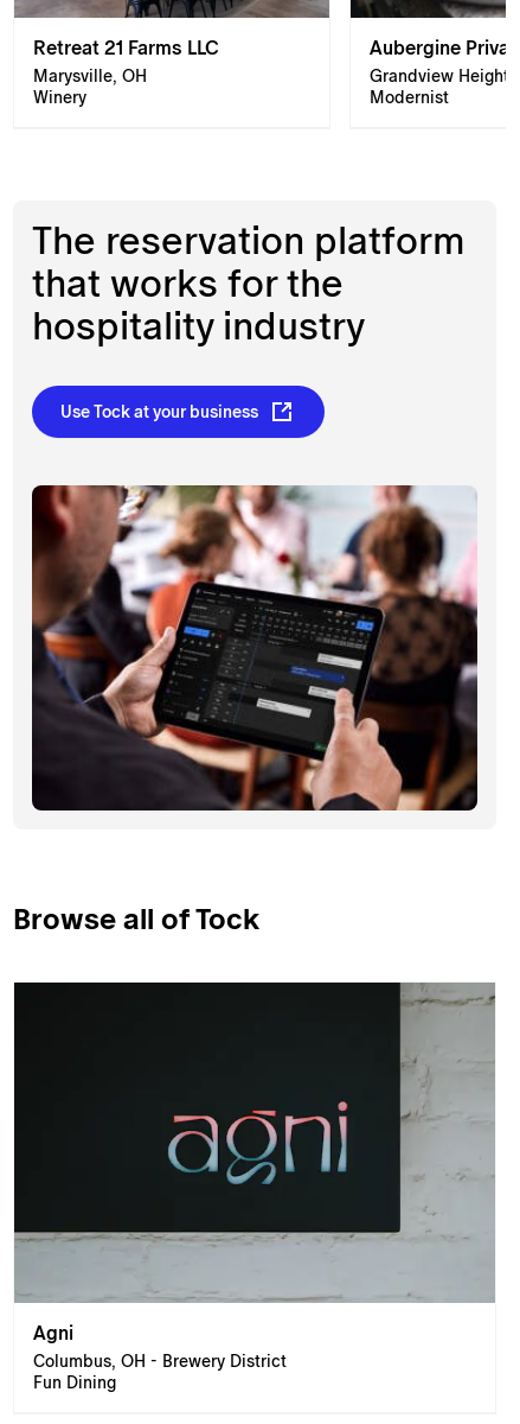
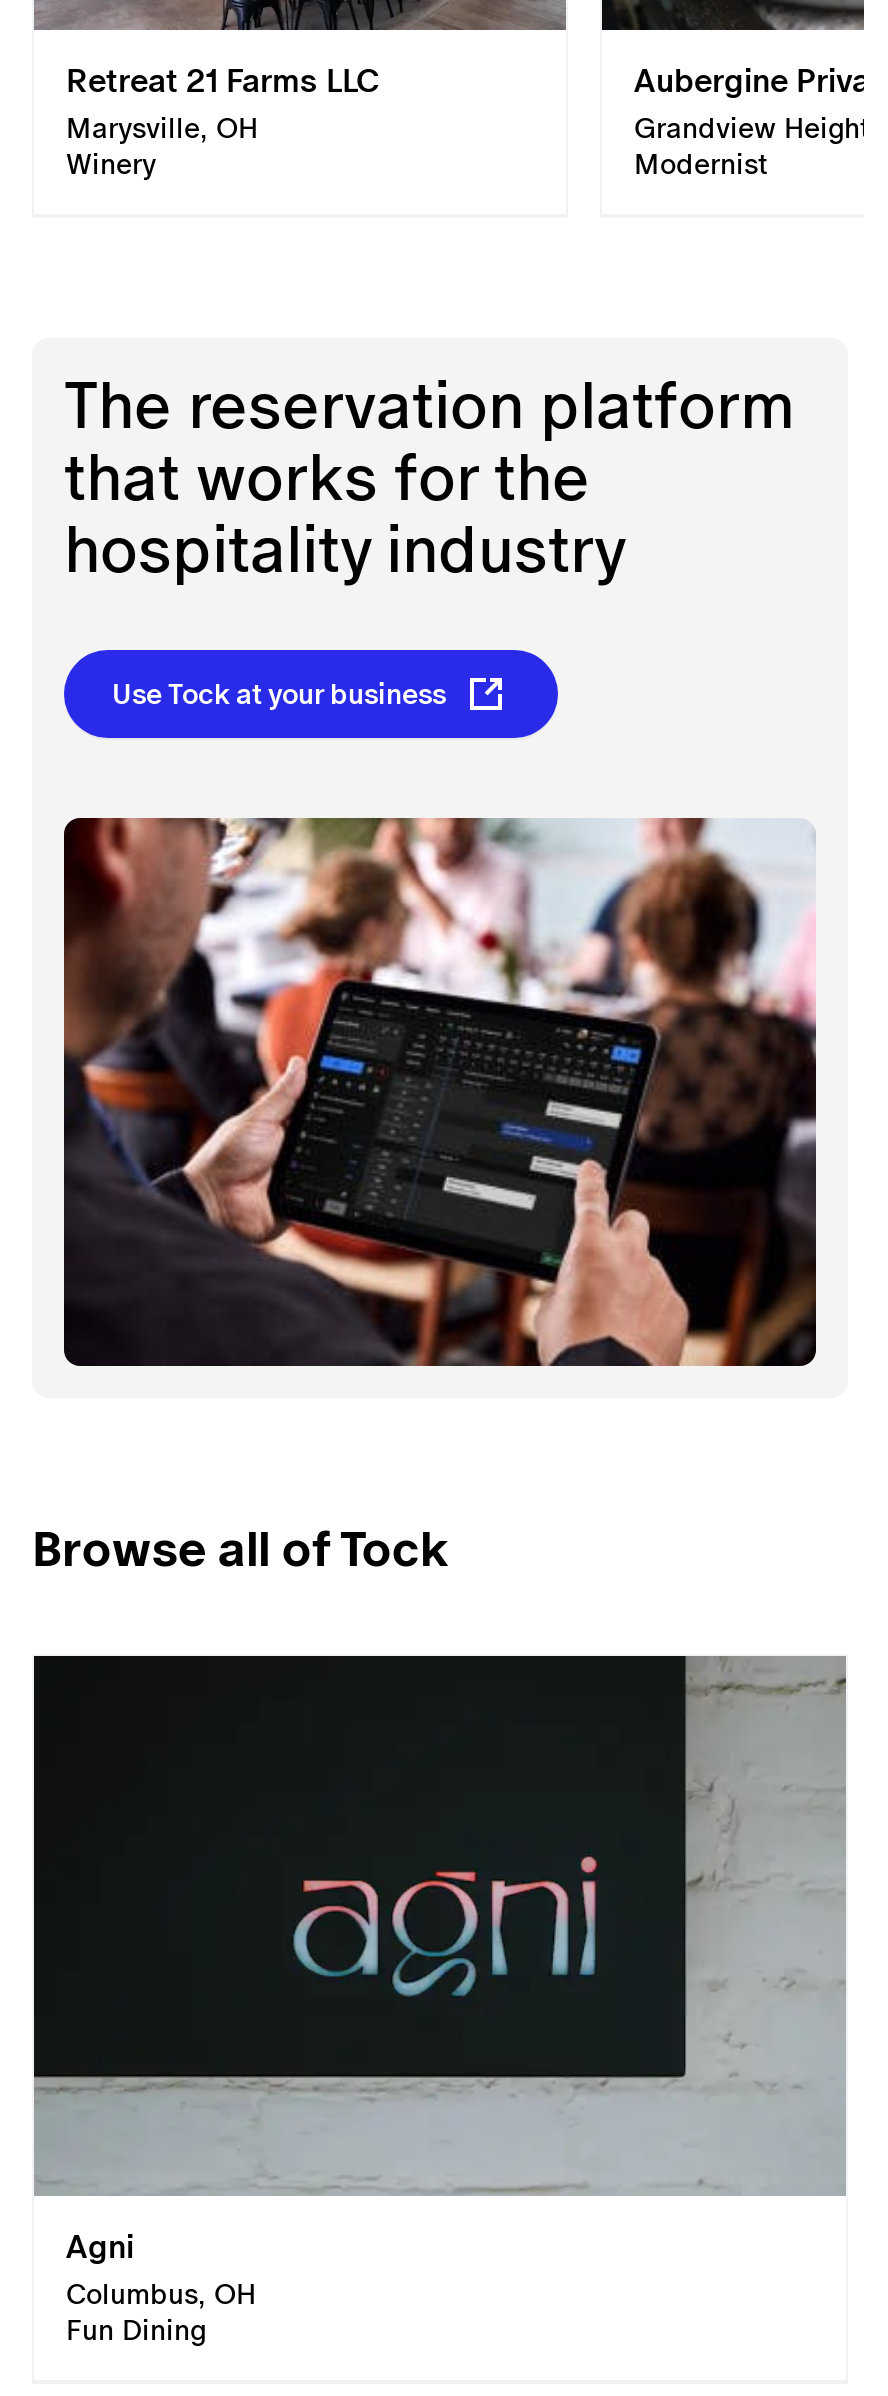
- Columbus, OH - Brewery District
+ Columbus, OH
